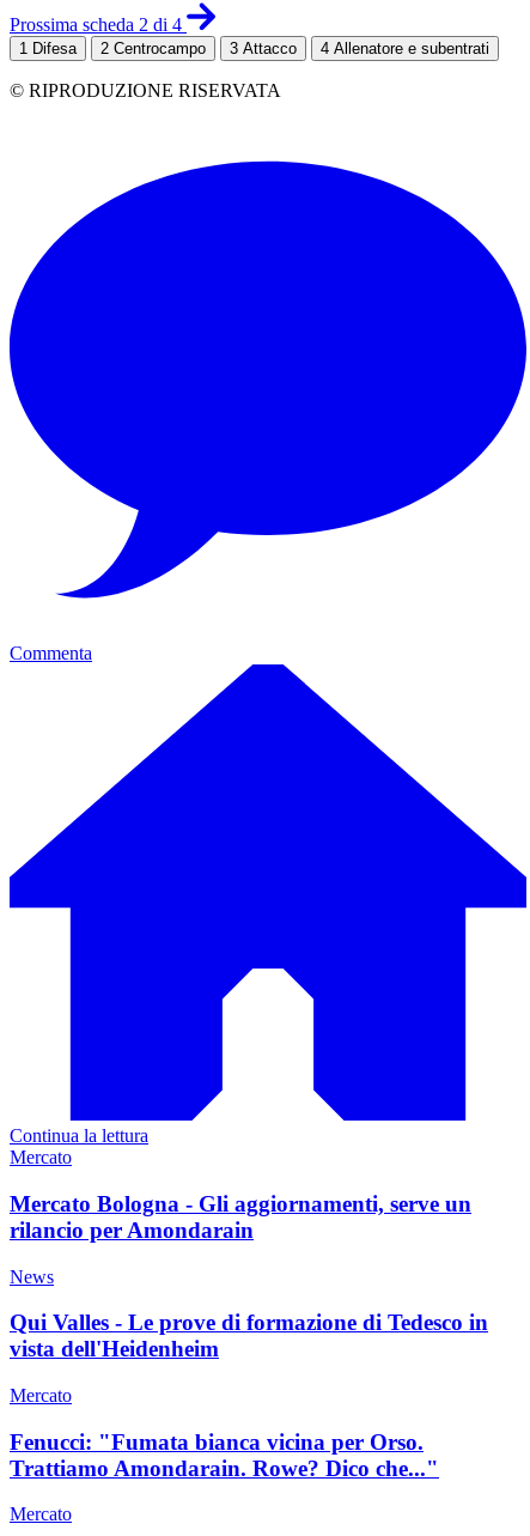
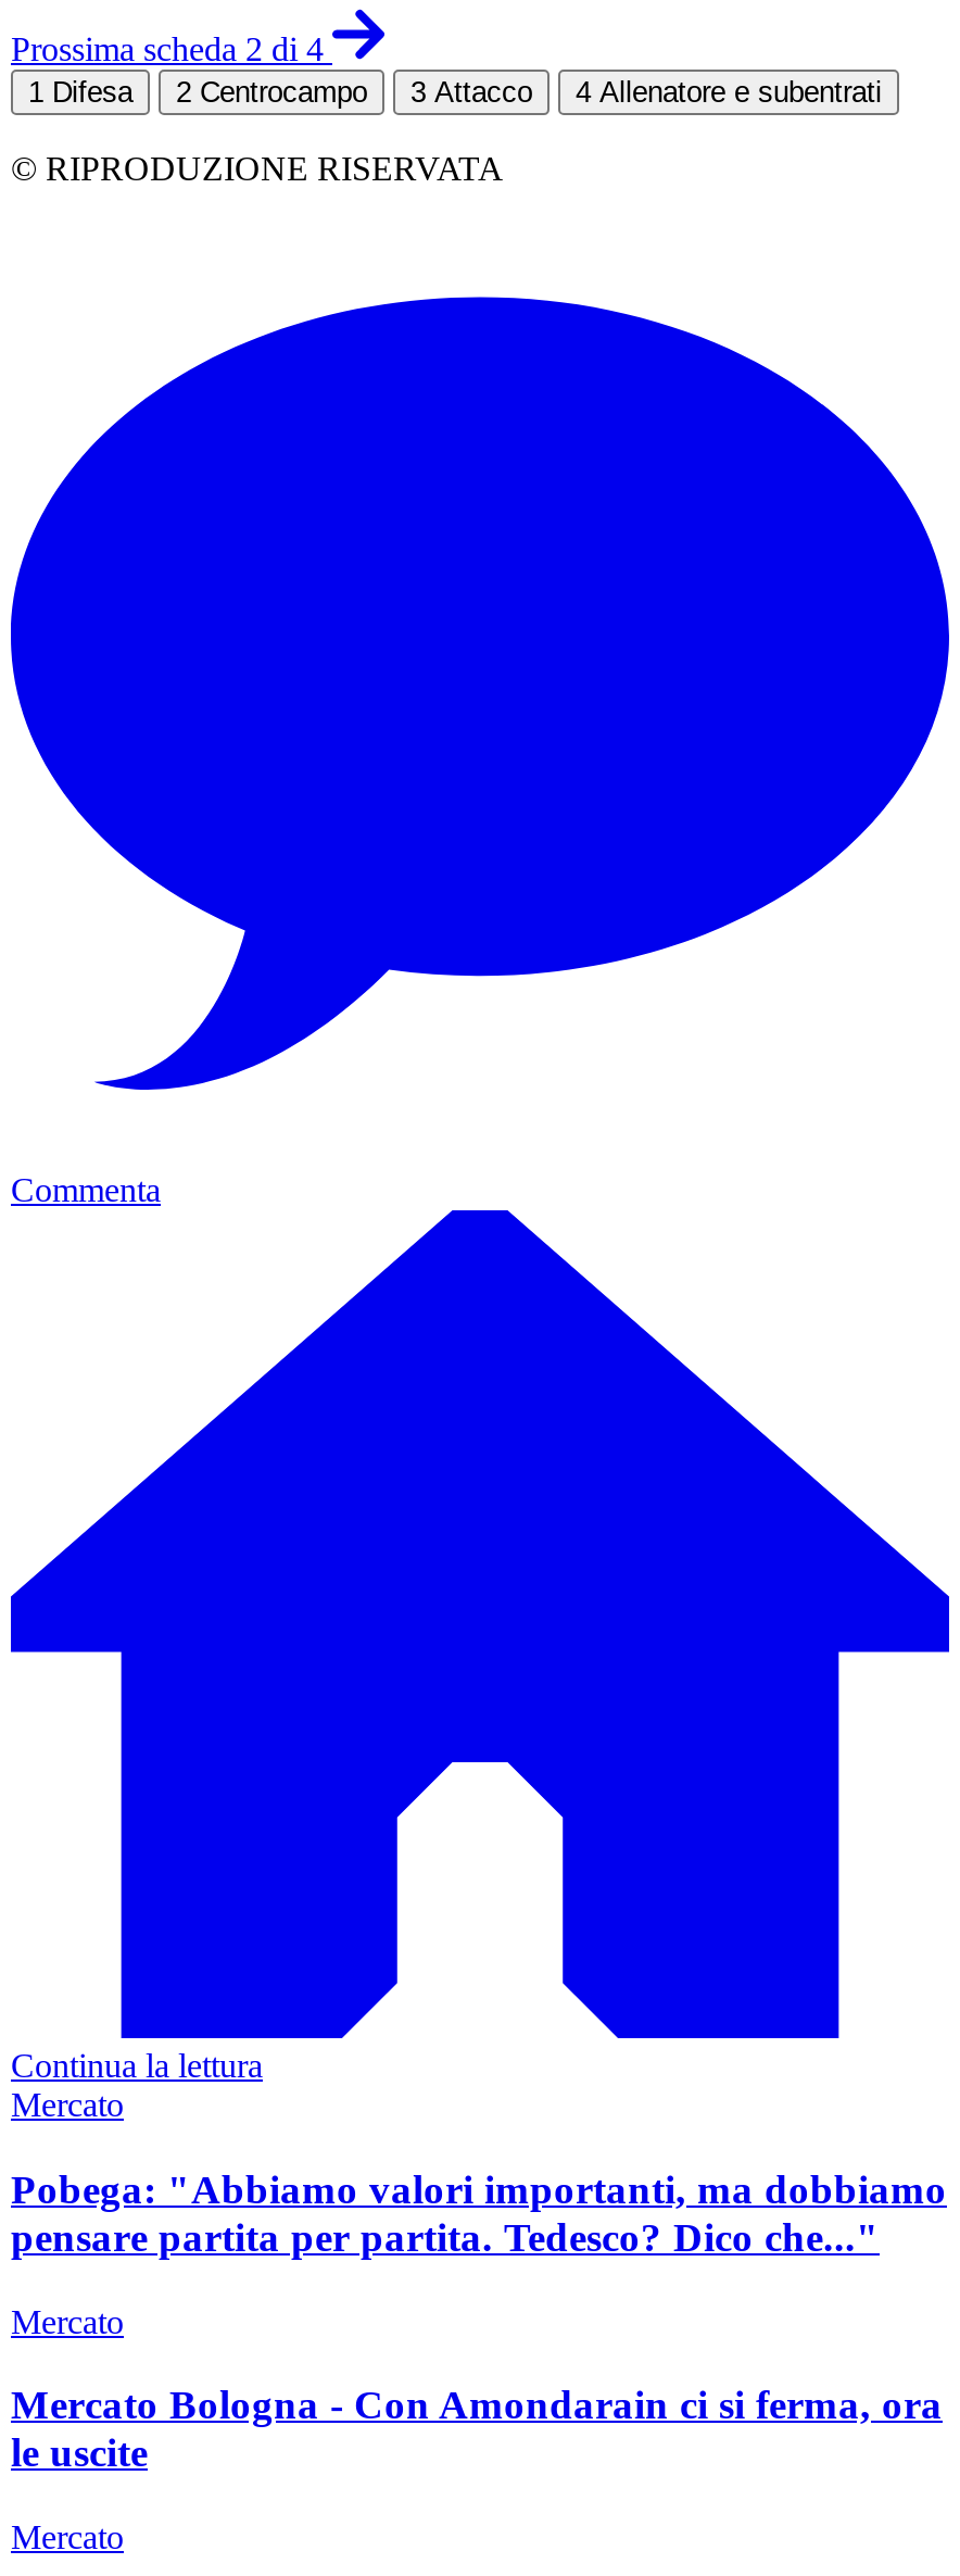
- Mercato Bologna - Gli aggiornamenti, serve un
- rilancio per Amondarain
- News
- Qui Valles - Le prove di formazione di Tedesco in
- vista dell'Heidenheim
+ Pobega: "Abbiamo valori importanti, ma dobbiamo
+ pensare partita per partita. Tedesco? Dico che..."

- Fenucci: "Fumata bianca vicina per Orso.
- Trattiamo Amondarain. Rowe? Dico che..."
+ Mercato Bologna - Con Amondarain ci si ferma, ora
+ le uscite
